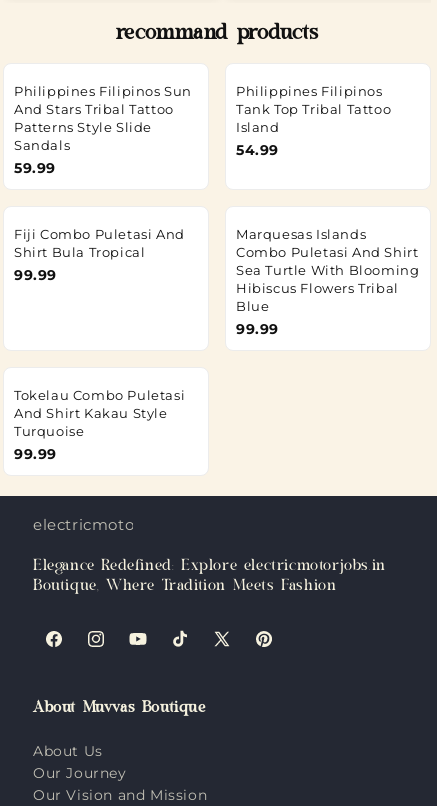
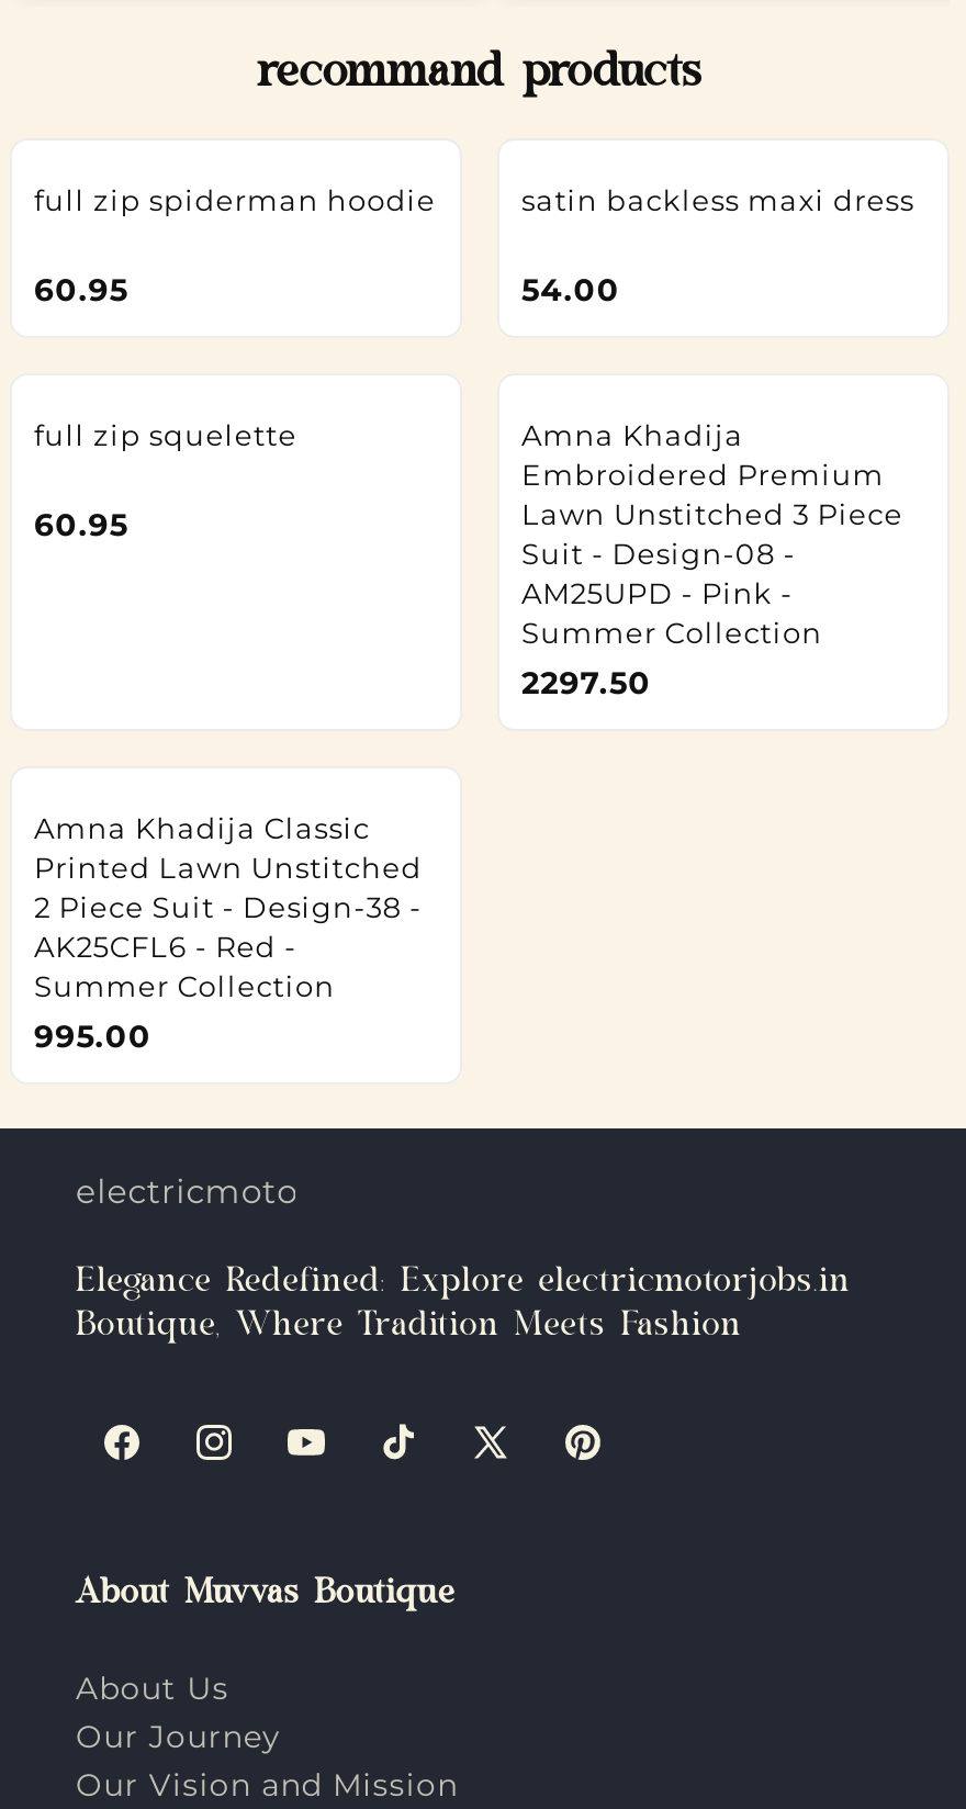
- Philippines Filipinos Sun
- And Stars Tribal Tattoo
- Patterns Style Slide
- Sandals
- 59.99
+ full zip spiderman hoodie
+ 60.95

- Philippines Filipinos
- Tank Top Tribal Tattoo
- Island
- 54.99
+ satin backless maxi dress
+ 54.00

- Fiji Combo Puletasi And
- Shirt Bula Tropical
- 99.99
+ full zip squelette
+ 60.95

- Marquesas Islands
- Combo Puletasi And Shirt
- Sea Turtle With Blooming
- Hibiscus Flowers Tribal
- Blue
- 99.99
+ Amna Khadija
+ Embroidered Premium
+ Lawn Unstitched 3 Piece
+ Suit - Design-08 -
+ AM25UPD - Pink -
+ Summer Collection
+ 2297.50

- Tokelau Combo Puletasi
- And Shirt Kakau Style
- Turquoise
- 99.99
+ Amna Khadija Classic
+ Printed Lawn Unstitched
+ 2 Piece Suit - Design-38 -
+ AK25CFL6 - Red -
+ Summer Collection
+ 995.00
